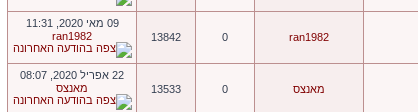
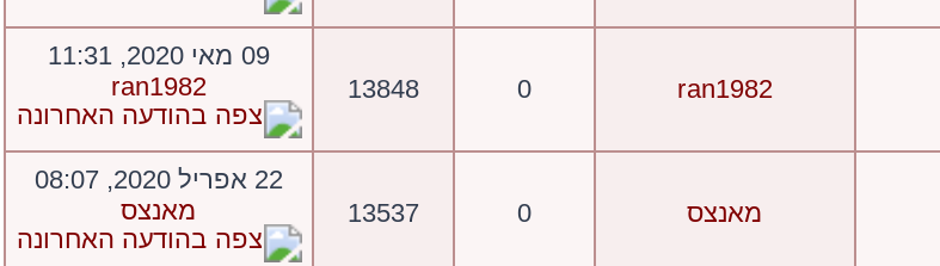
- 13842
+ 13848

- 13533
+ 13537
